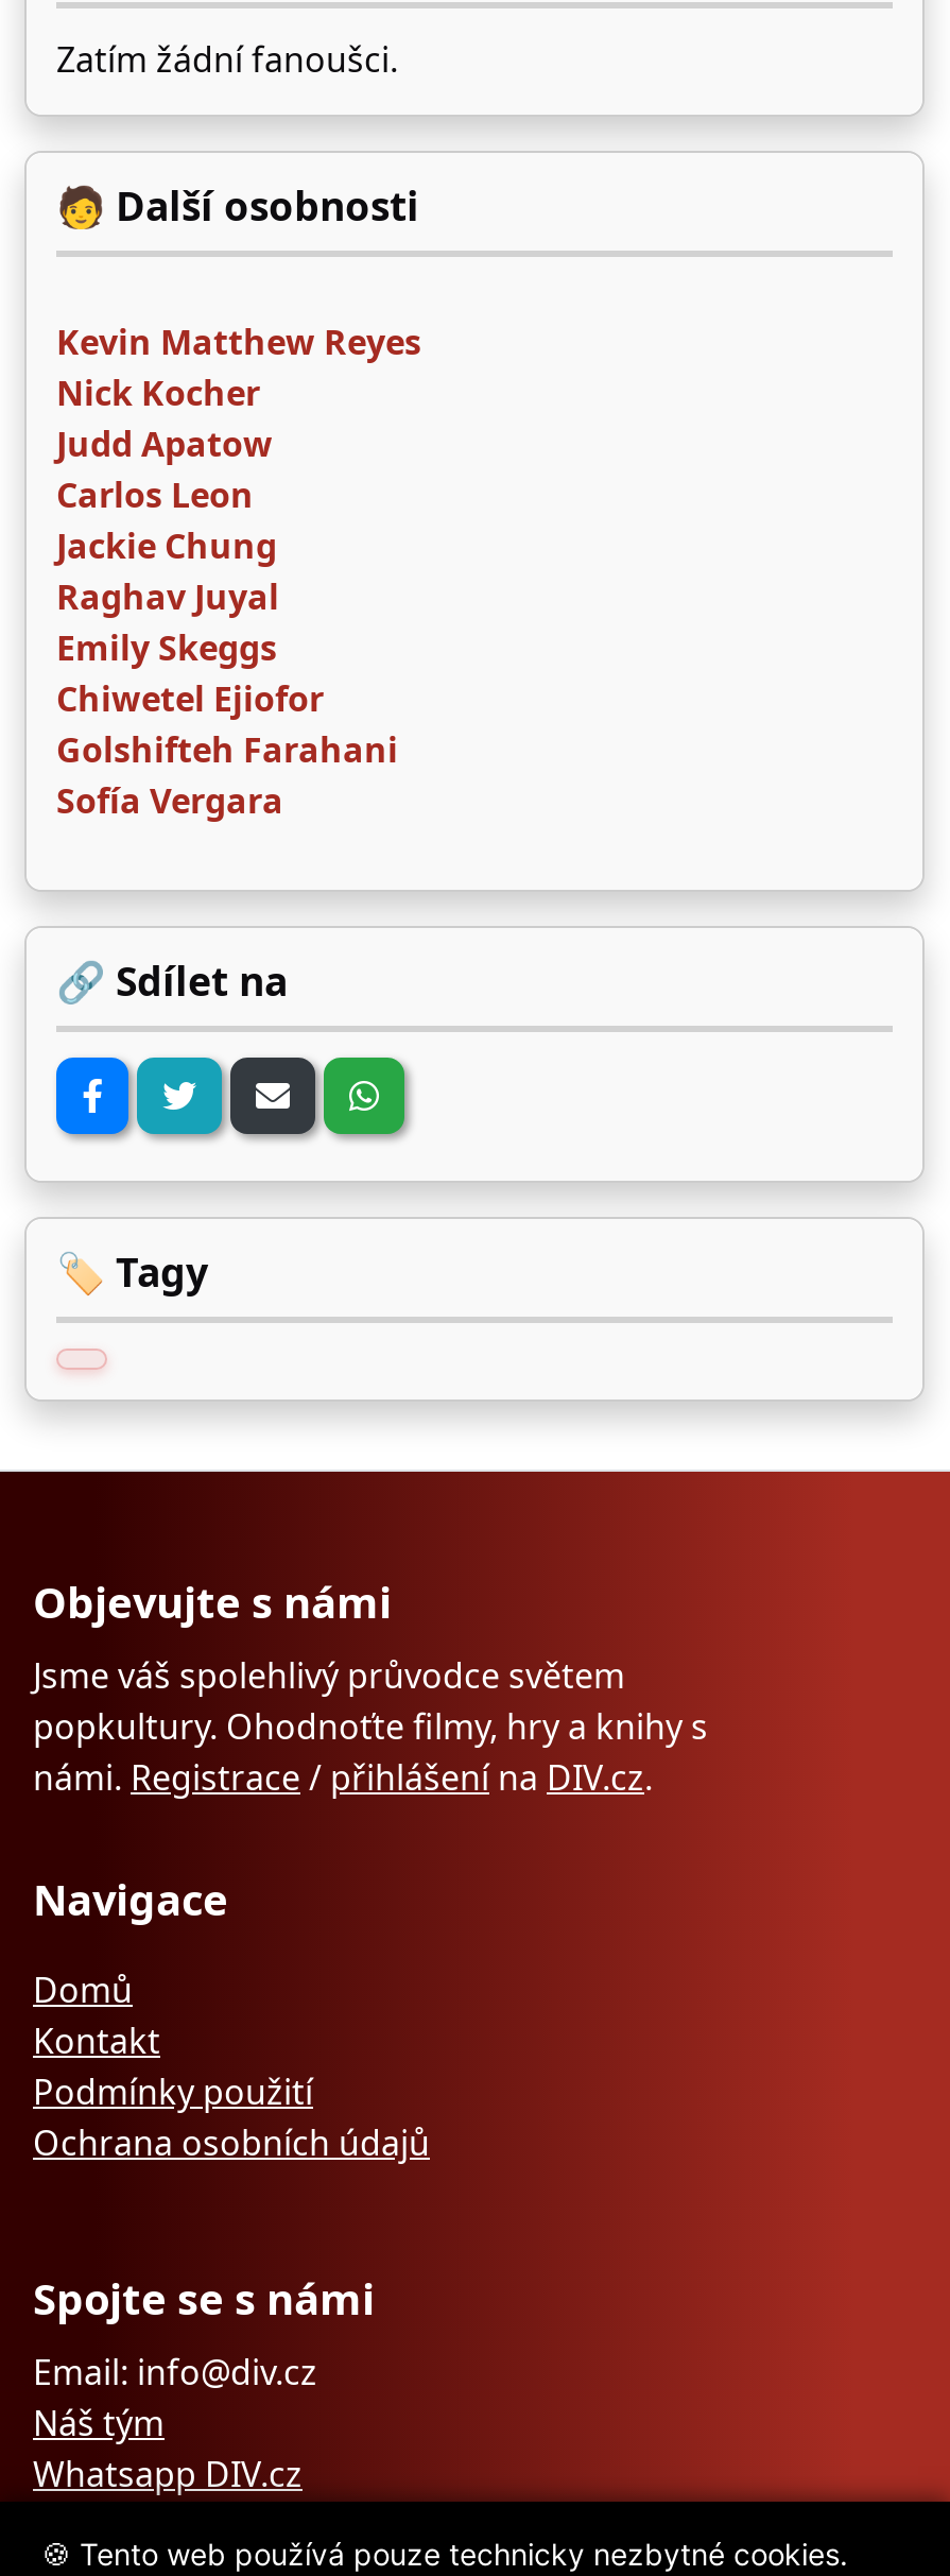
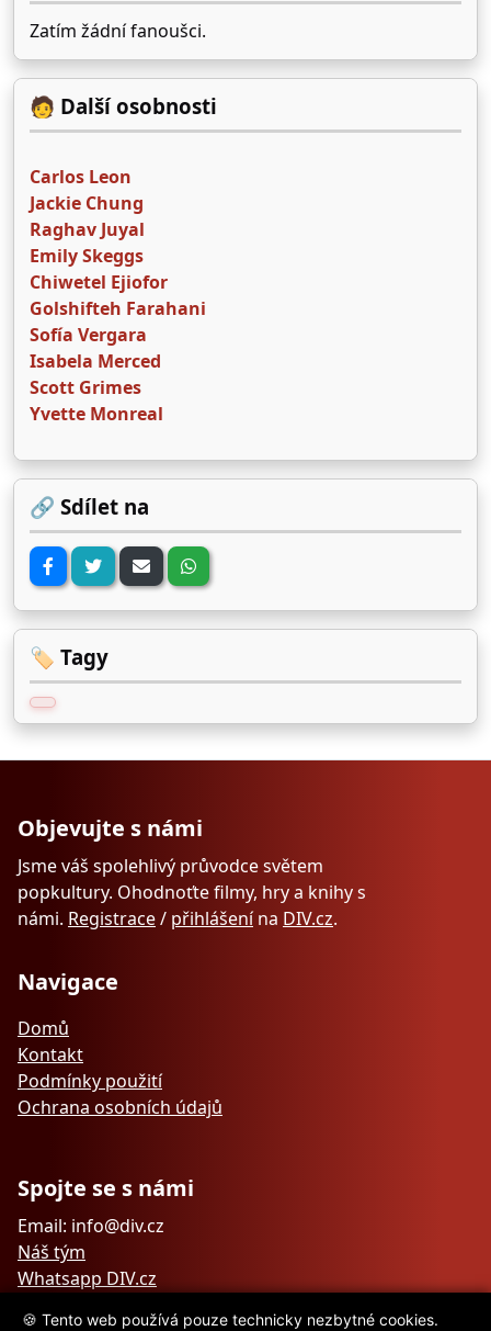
- Kevin Matthew Reyes
- Nick Kocher
- Judd Apatow

moved up: Carlos Leon | Jackie Chung | Raghav Juyal | Emily Skeggs | Chiwetel Ejiofor | Golshifteh Farahani | Sofía Vergara

+ Isabela Merced
+ Scott Grimes
+ Yvette Monreal
